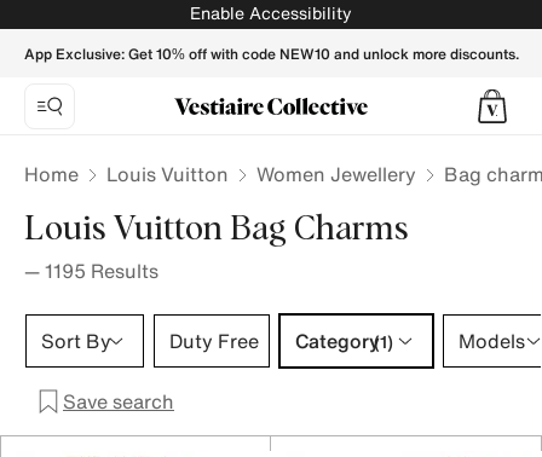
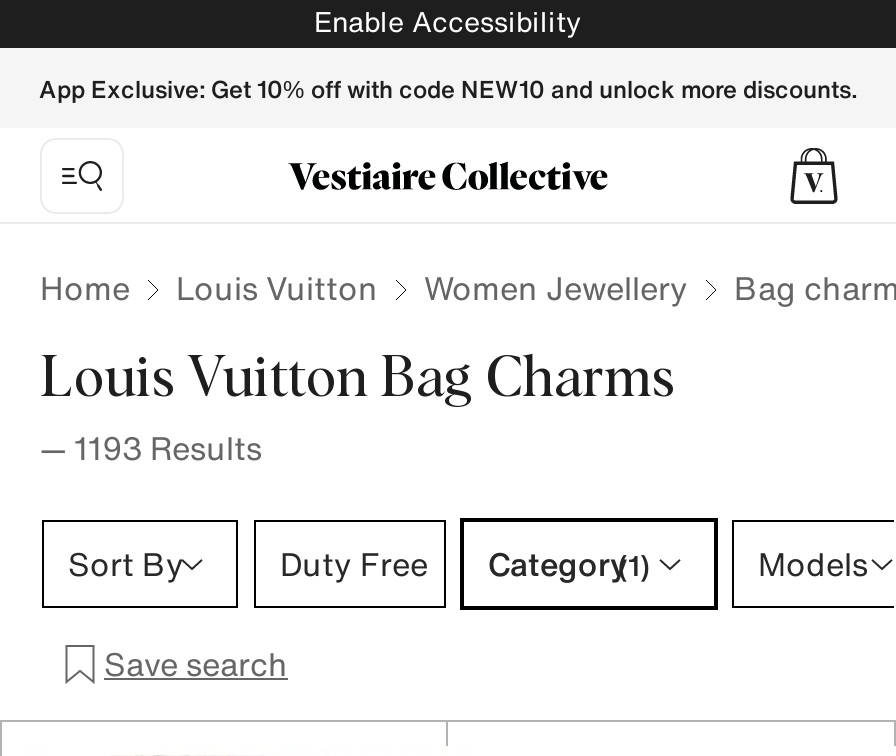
- — 1195 Results
+ — 1193 Results
